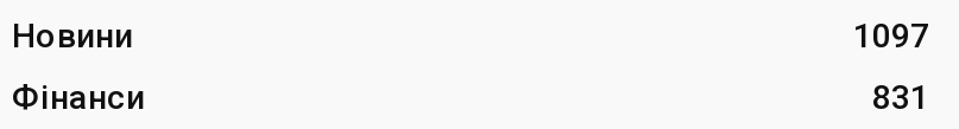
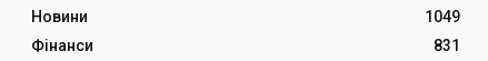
- 1097
+ 1049
